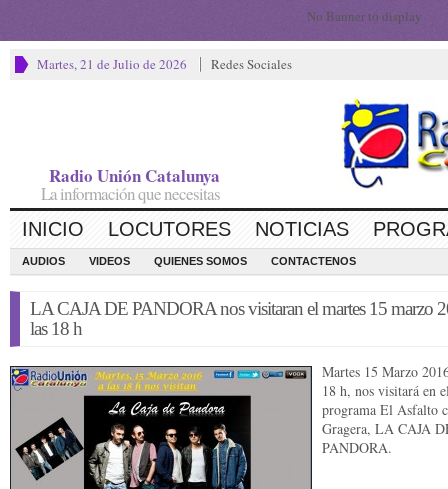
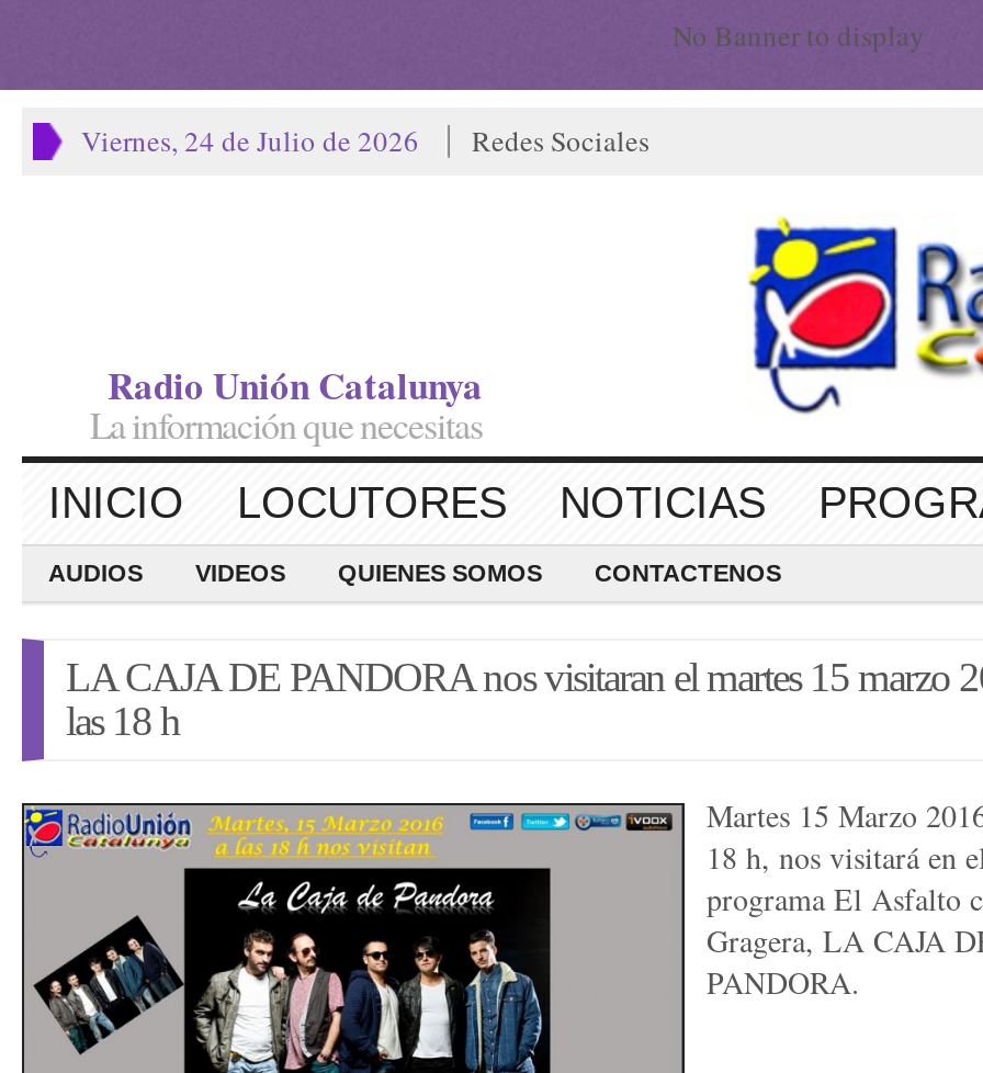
- Martes, 21 de Julio de 2026
+ Viernes, 24 de Julio de 2026
